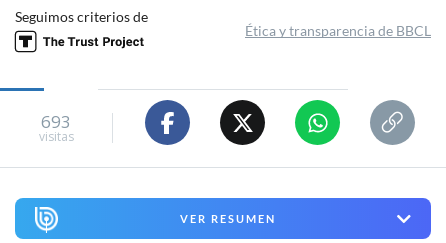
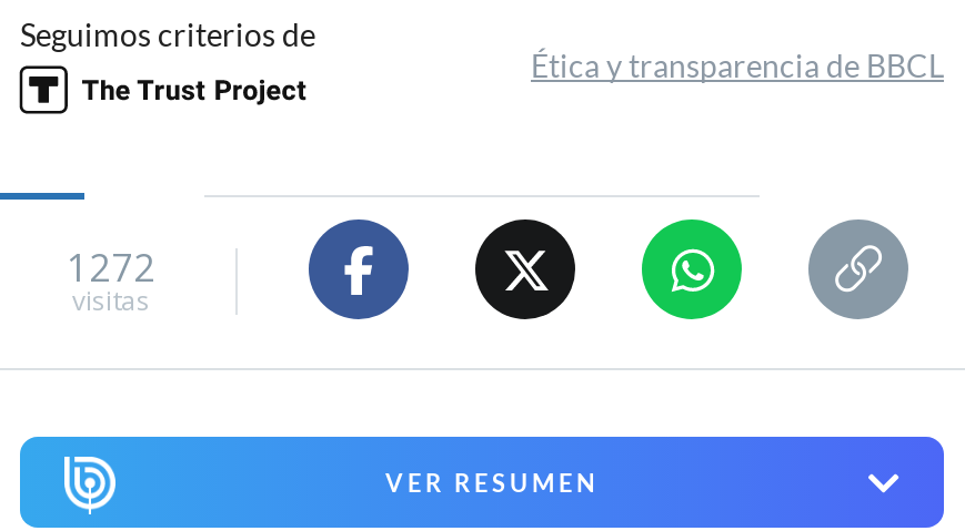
- 693
+ 1272
